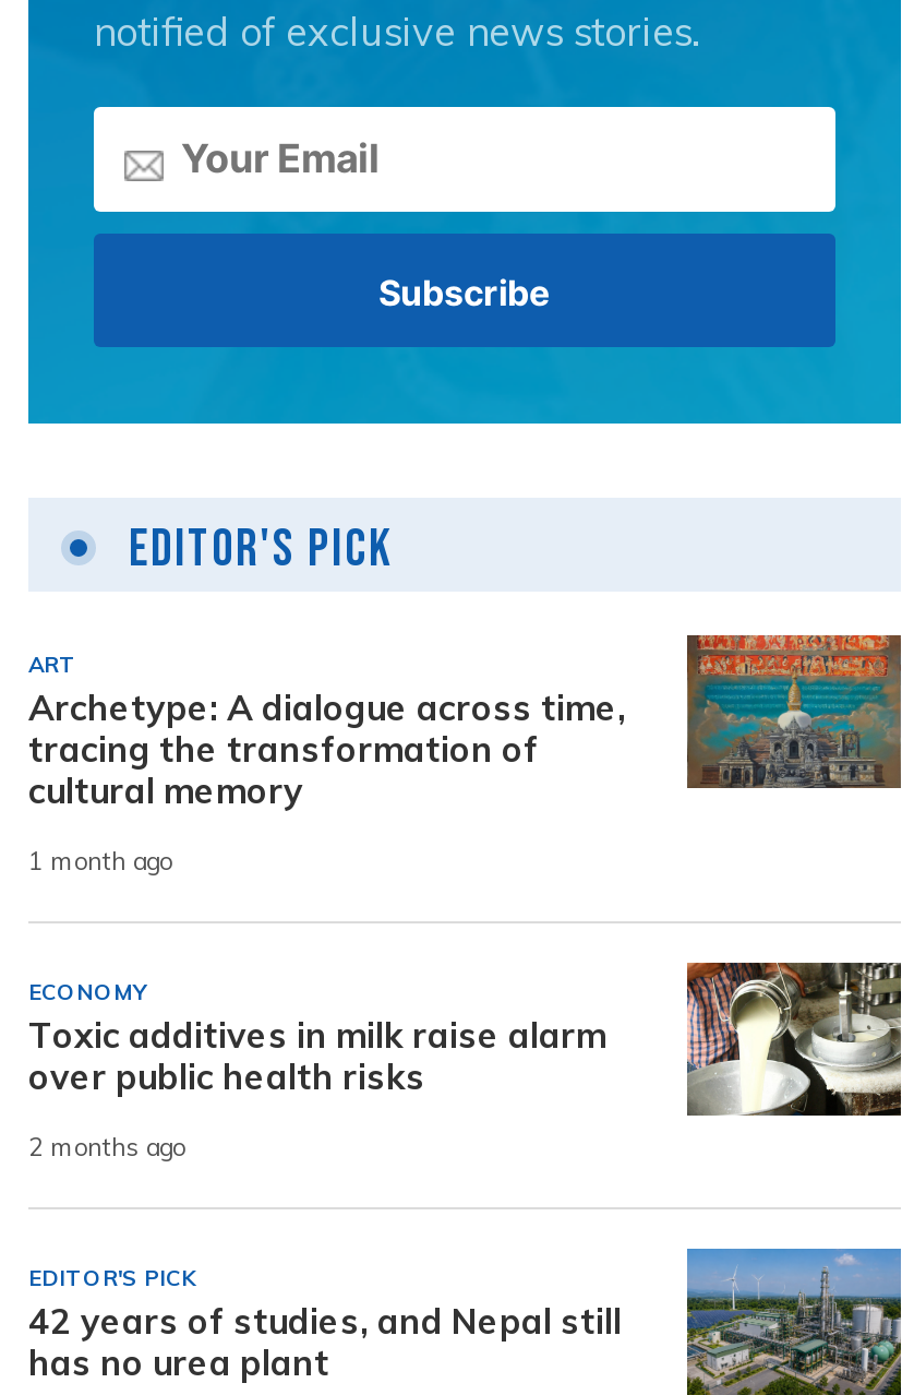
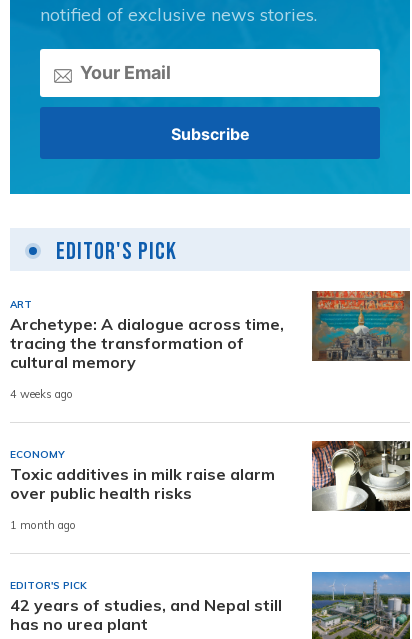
- 1 month ago
+ 4 weeks ago

- 2 months ago
+ 1 month ago
